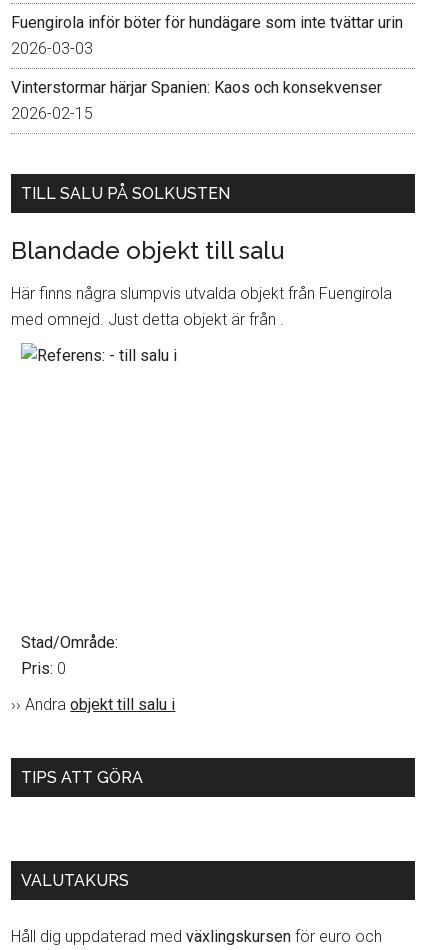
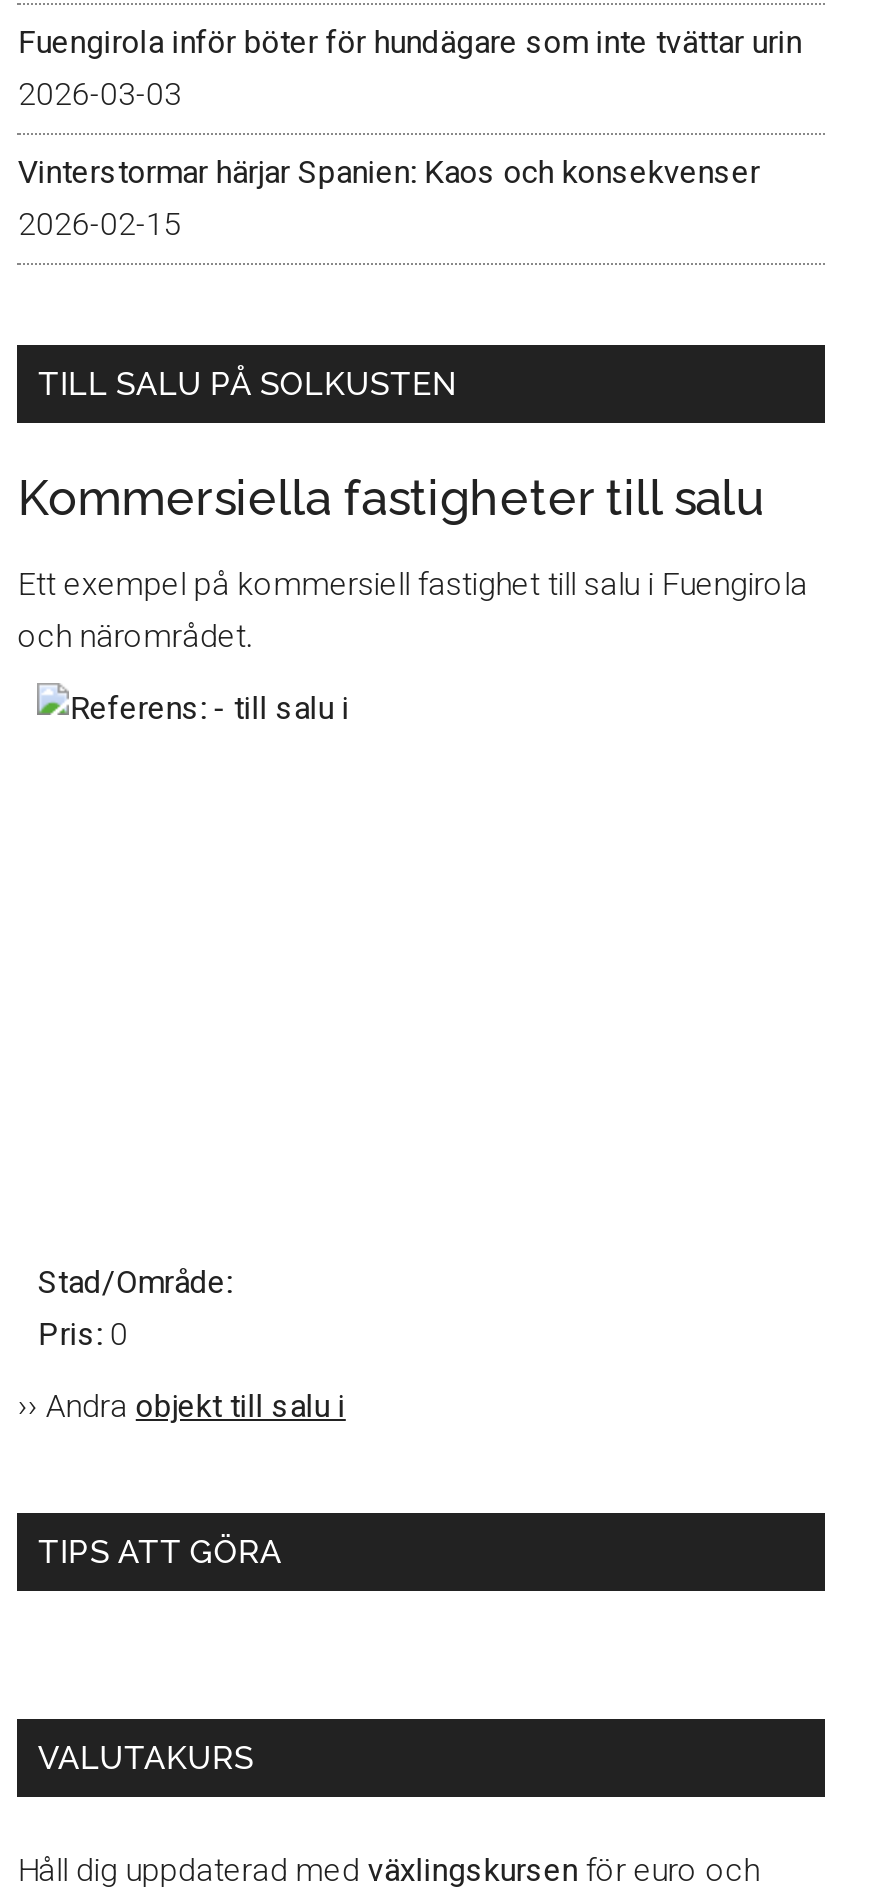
- Blandade objekt till salu
+ Kommersiella fastigheter till salu

- Här finns några slumpvis utvalda objekt från Fuengirola
- med omnejd. Just detta objekt är från .
+ Ett exempel på kommersiell fastighet till salu i Fuengirola
+ och närområdet.
